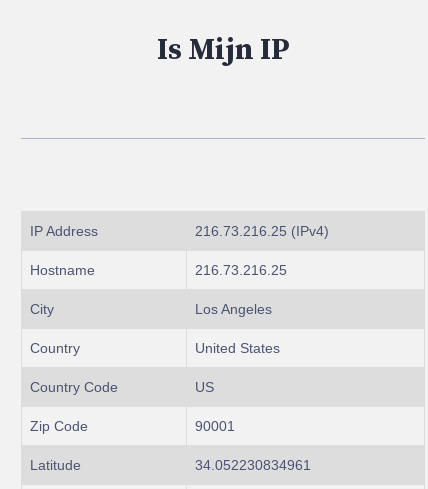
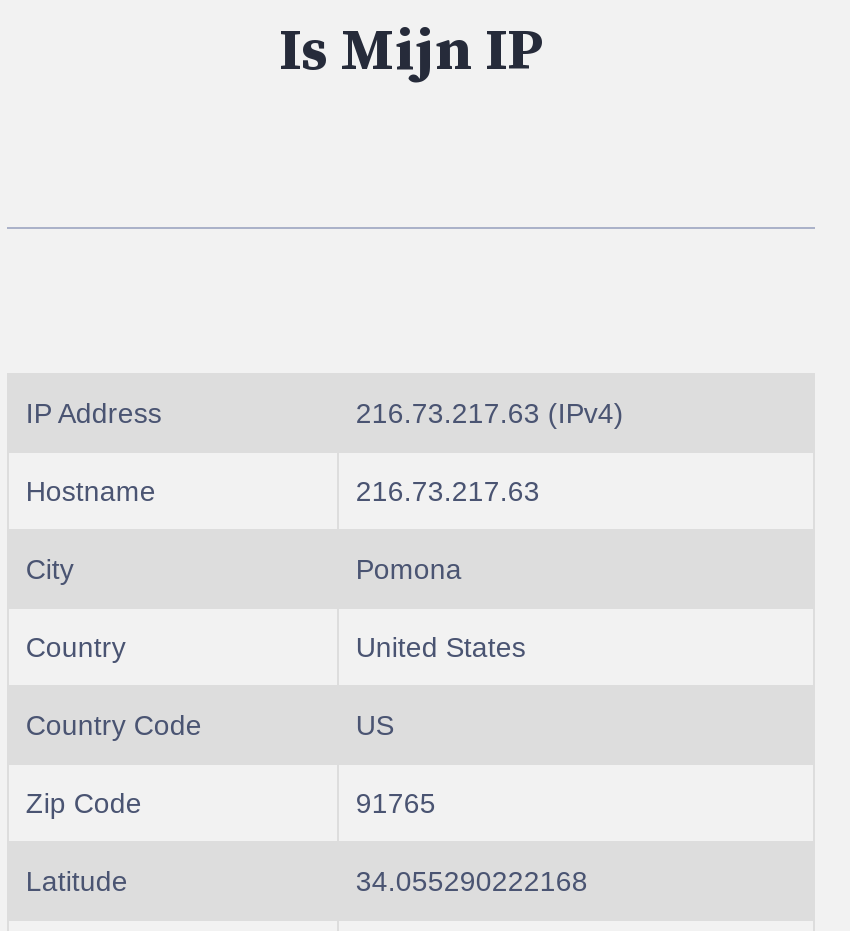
- 216.73.216.25 (IPv4)
+ 216.73.217.63 (IPv4)

- 216.73.216.25
+ 216.73.217.63

- Los Angeles
+ Pomona

- 90001
+ 91765

- 34.052230834961
+ 34.055290222168
